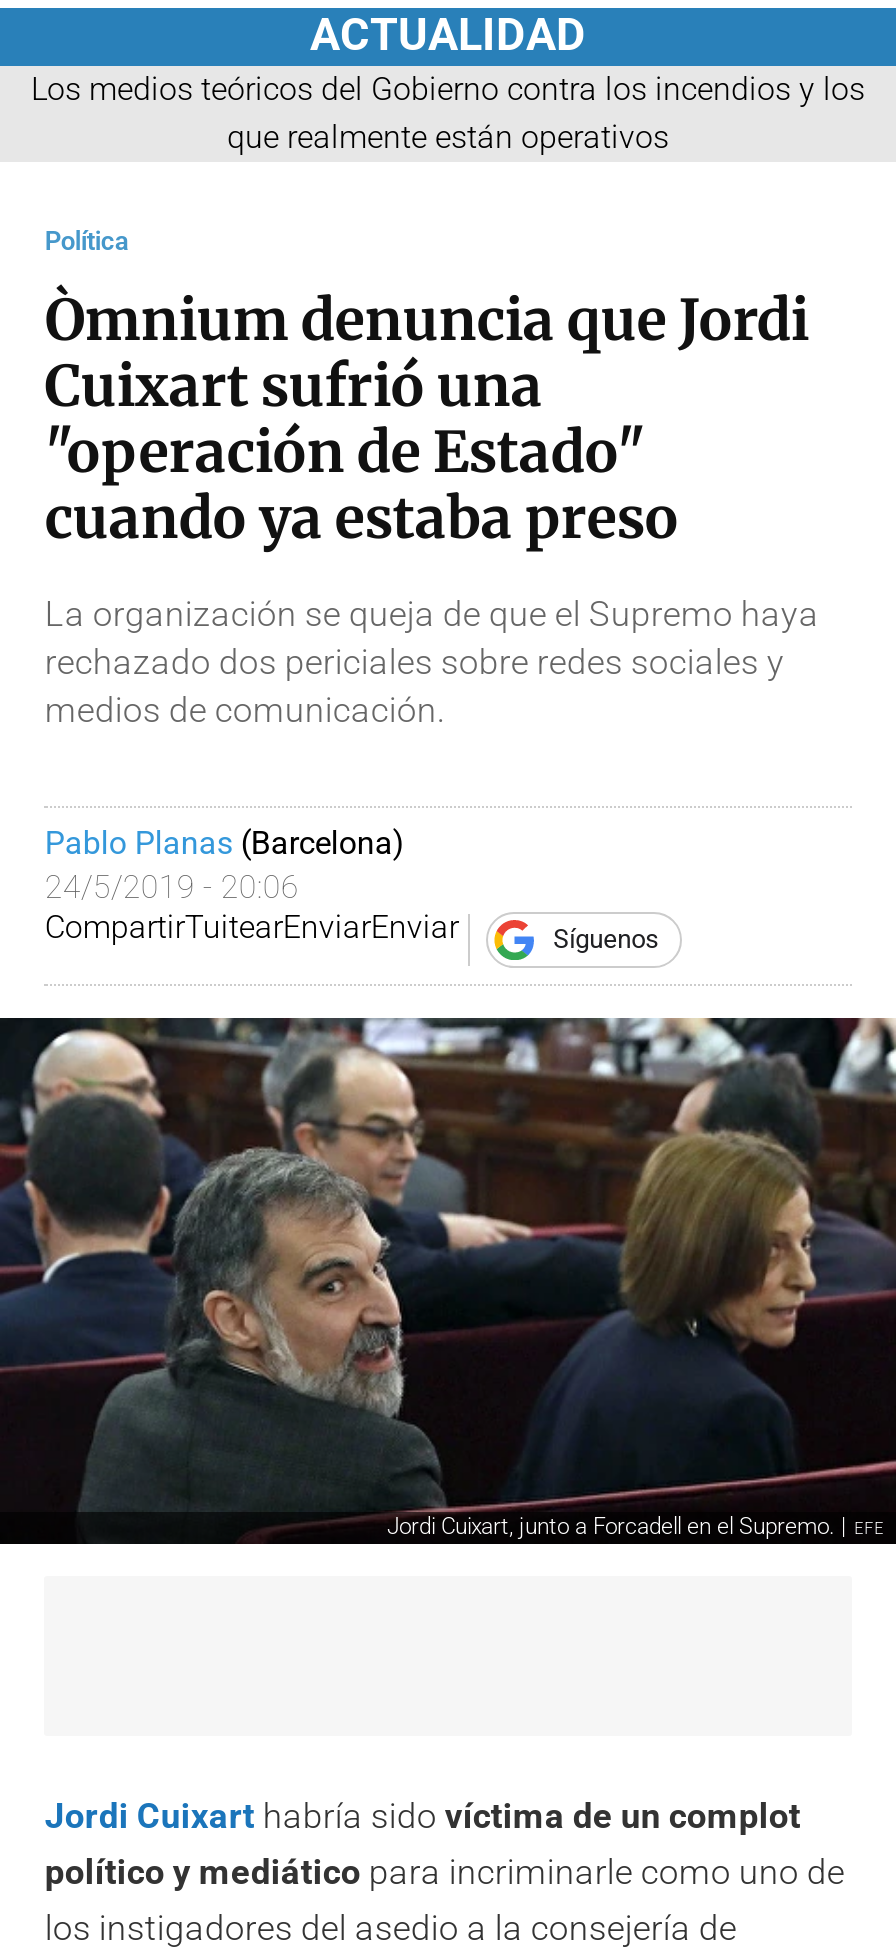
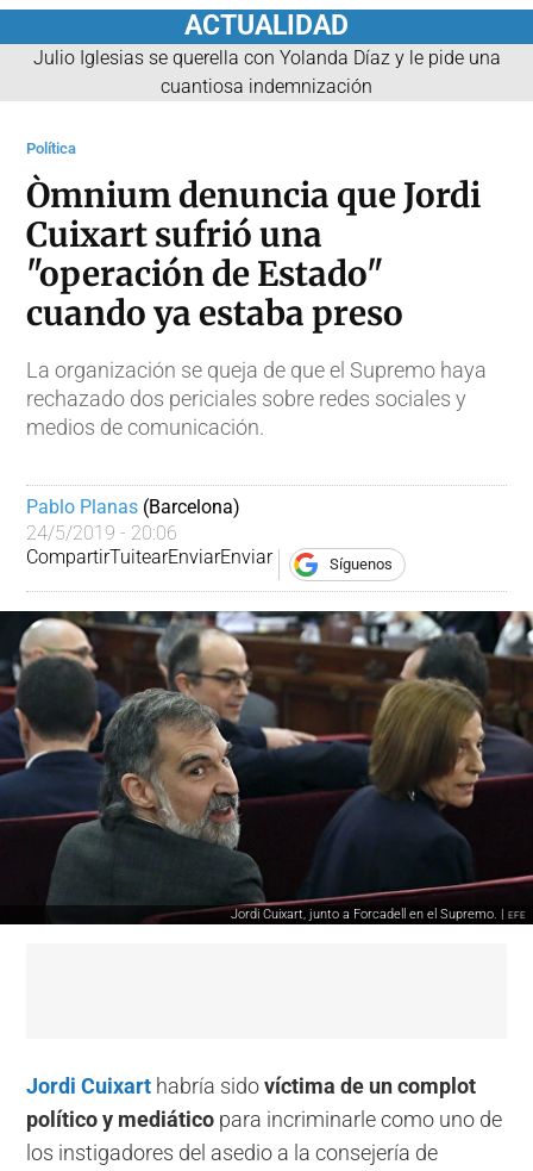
- Los medios teóricos del Gobierno contra los incendios y los
- que realmente están operativos
+ Julio Iglesias se querella con Yolanda Díaz y le pide una
+ cuantiosa indemnización
